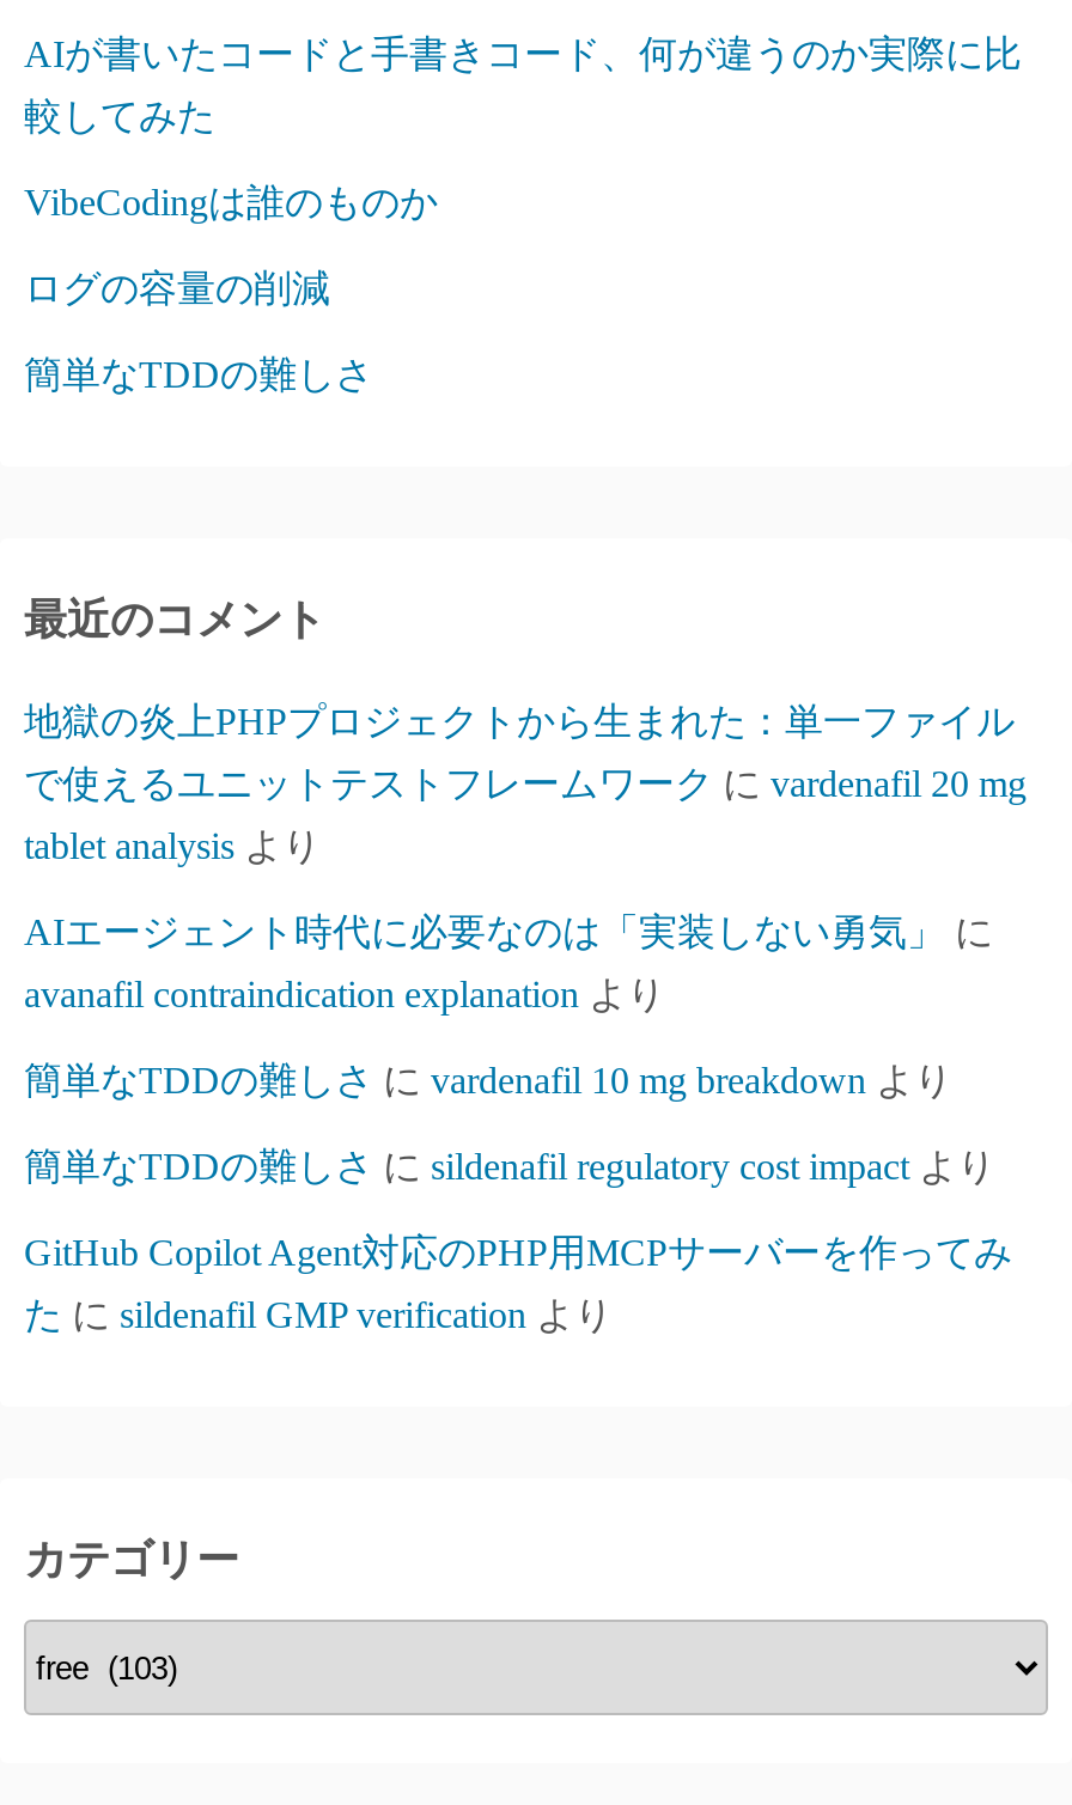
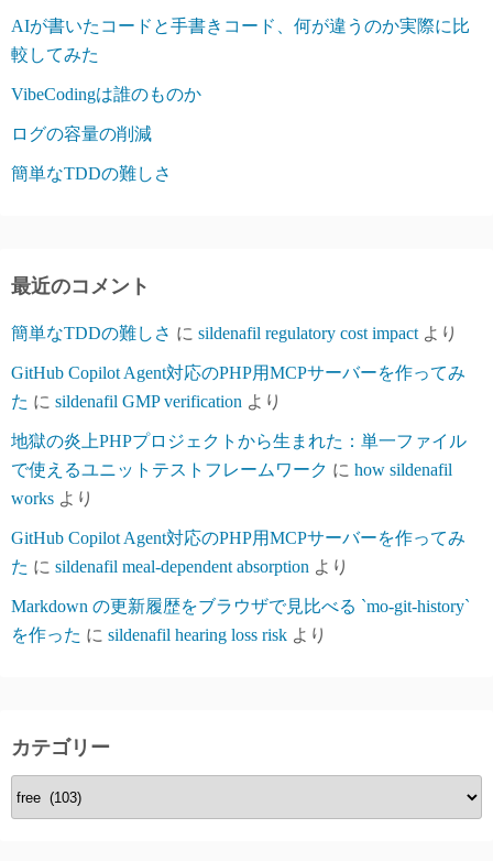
moved down: 地獄の炎上PHPプロジェクトから生まれた：単一ファイル

- で使えるユニットテストフレームワークにvardenafil 20 mg
- tablet analysisより
- AIエージェント時代に必要なのは「実装しない勇気」に
- avanafil contraindication explanationより
- 簡単なTDDの難しさにvardenafil 10 mg breakdownより

moved up: 簡単なTDDの難しさにsildenafil regulatory cost impactより | GitHub Copilot Agent対応のPHP用MCPサーバーを作ってみ | たにsildenafil GMP verificationより

+ で使えるユニットテストフレームワークにhow sildenafil
+ worksより
+ GitHub Copilot Agent対応のPHP用MCPサーバーを作ってみ
+ たにsildenafil meal‑dependent absorptionより
+ Markdown の更新履歴をブラウザで見比べる `mo-git-history`
+ を作ったにsildenafil hearing loss riskより
